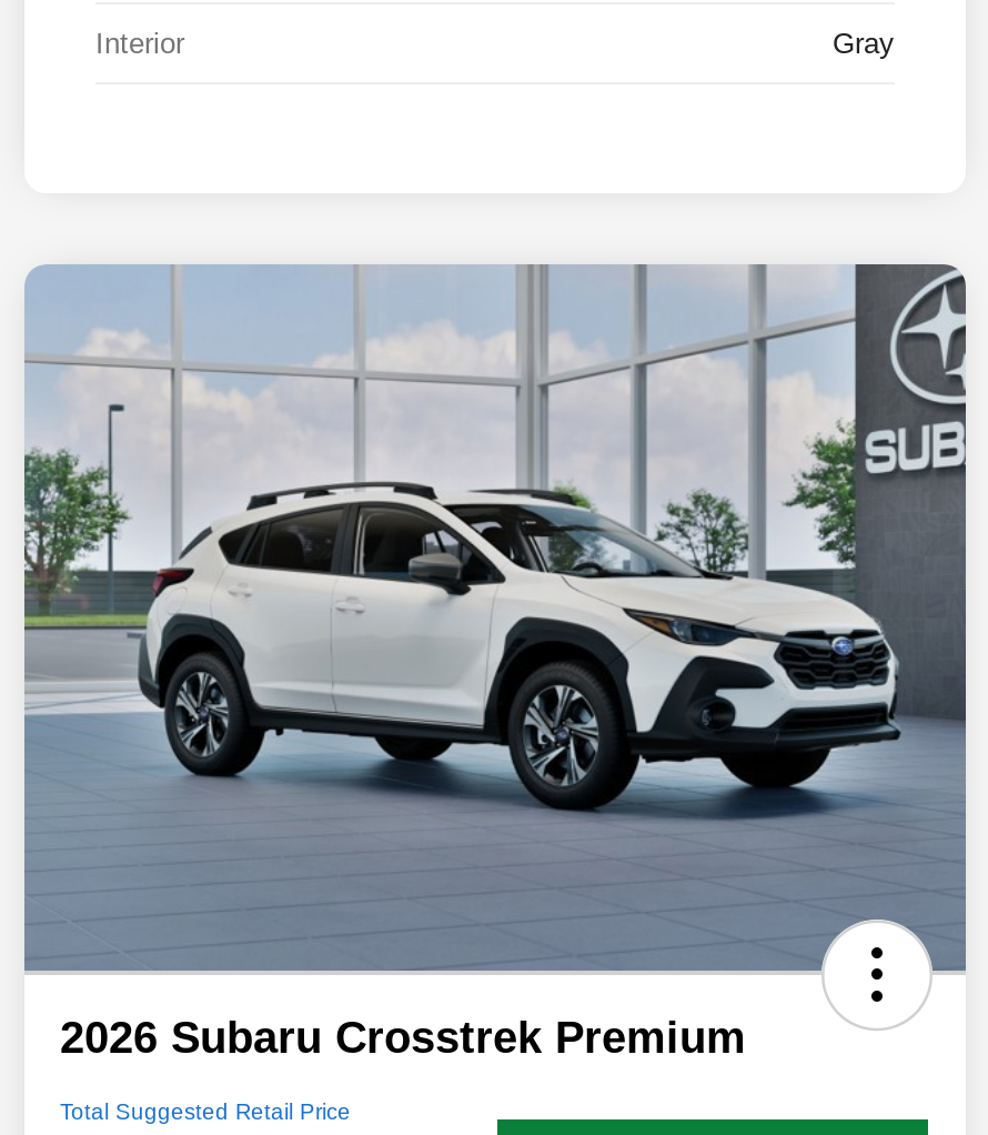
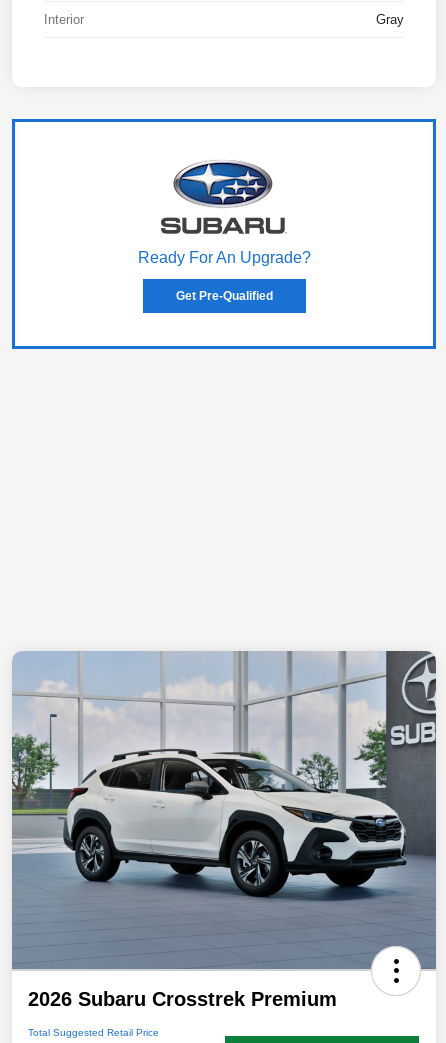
+ [image]
+ Ready For An Upgrade?
+ Get Pre-Qualified
